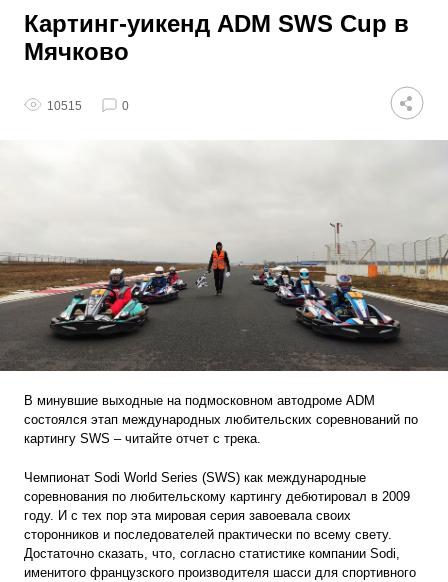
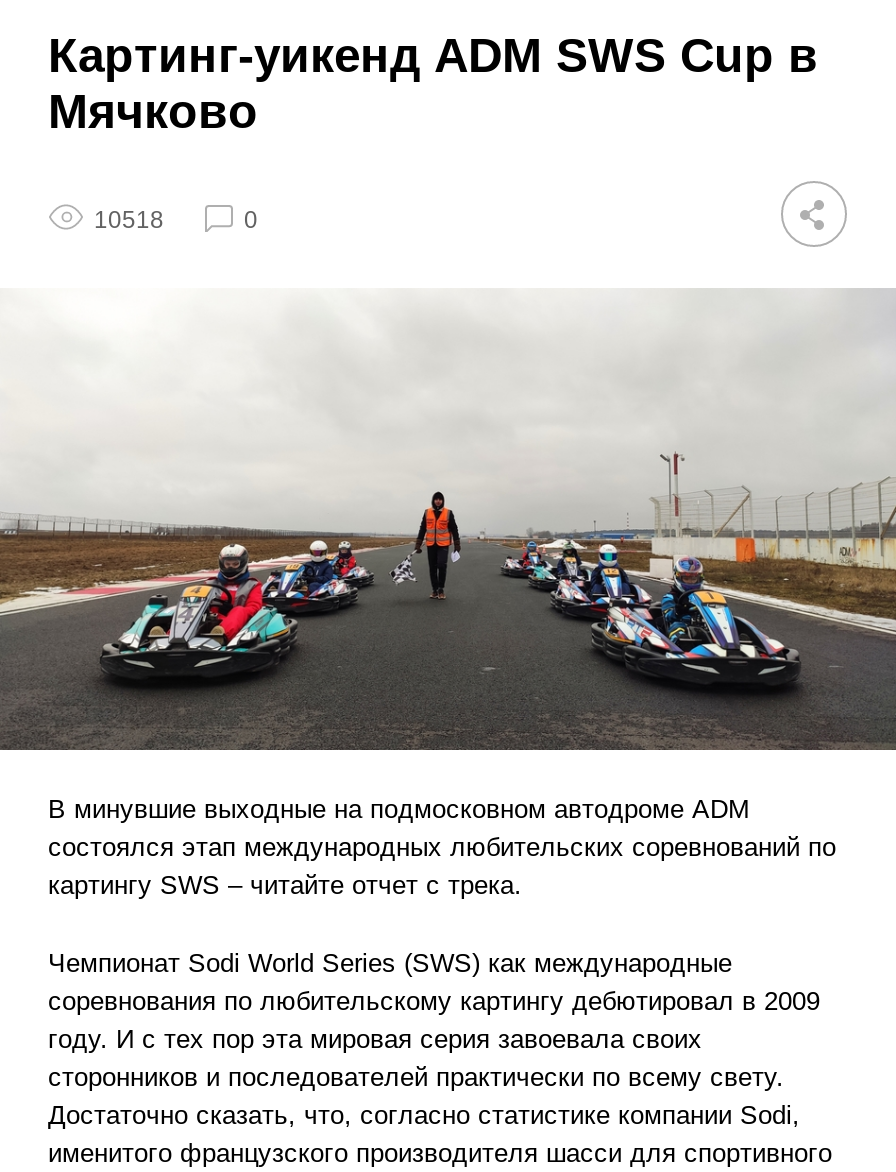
- 10515
+ 10518
